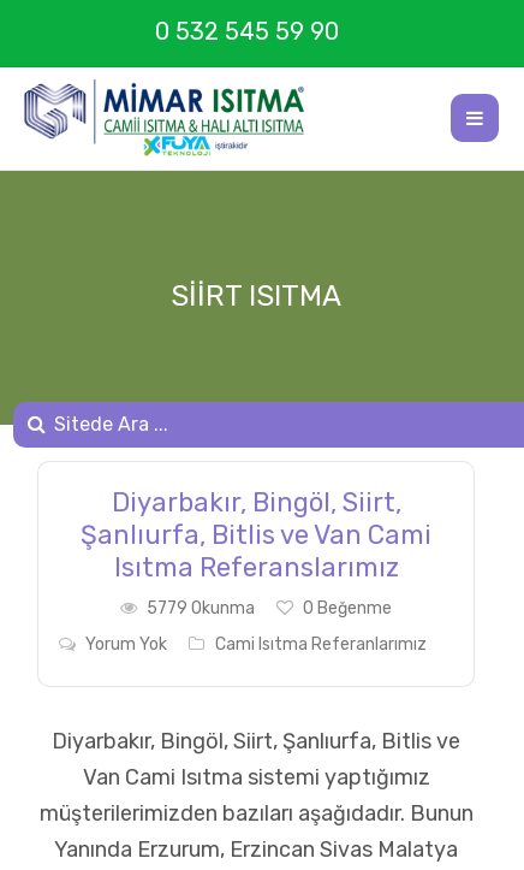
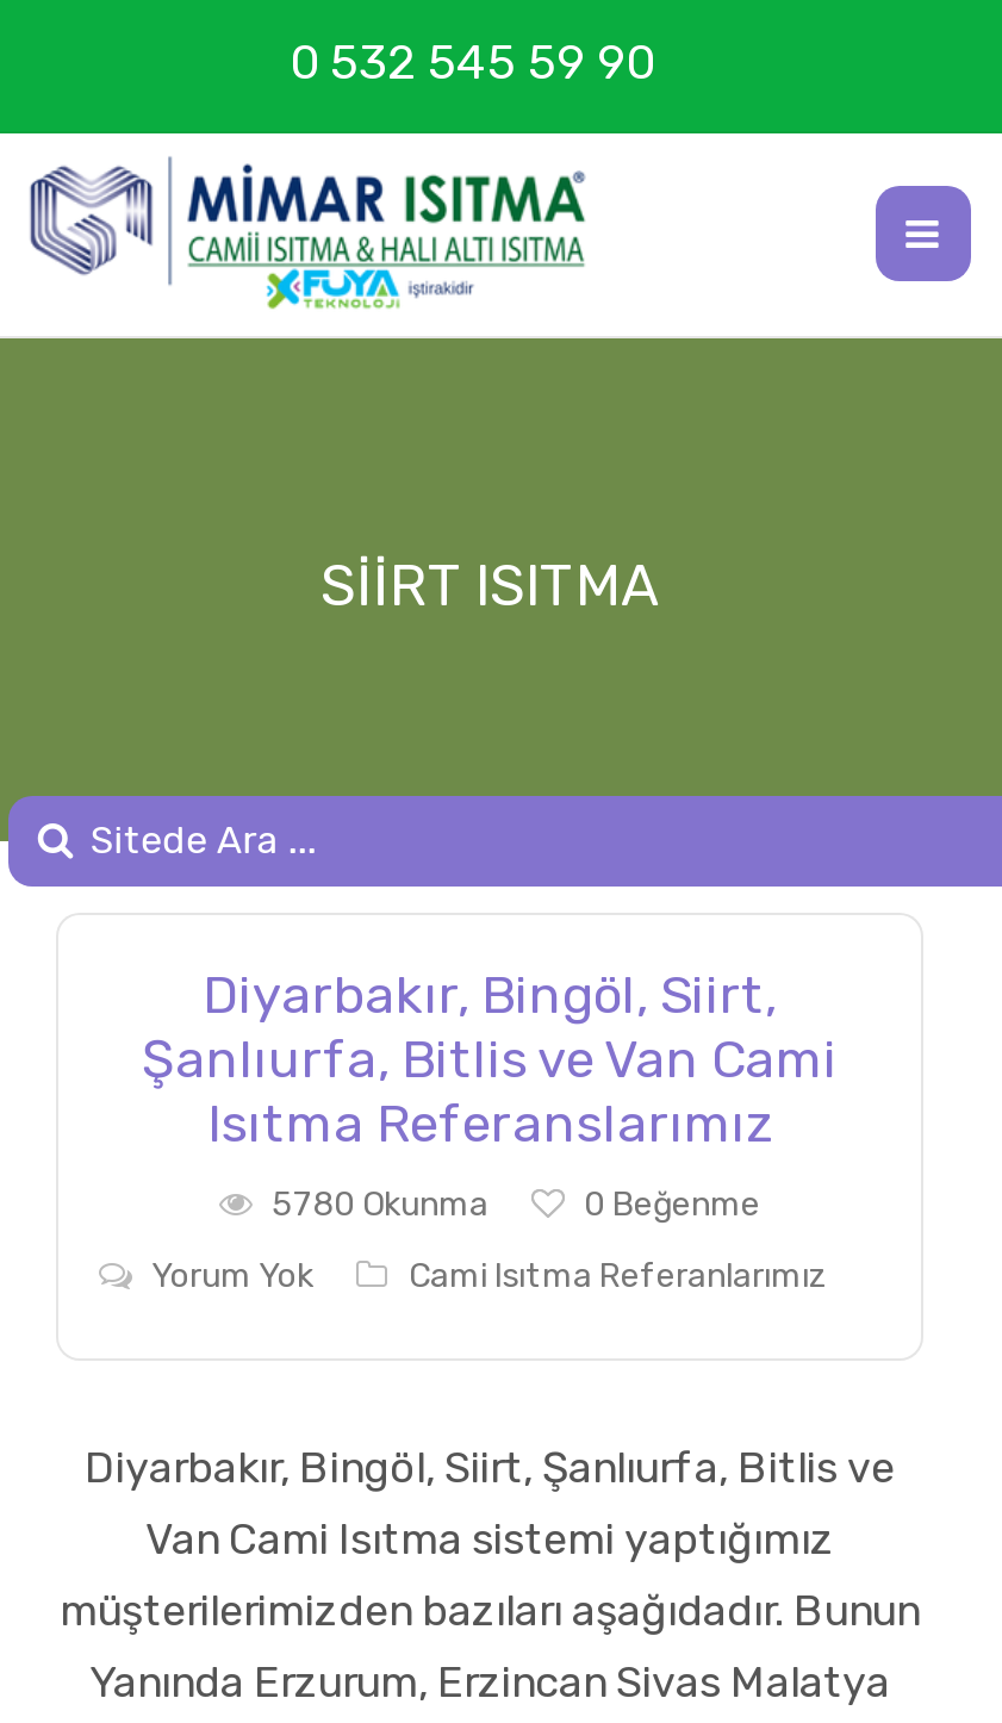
- 5779 Okunma
+ 5780 Okunma
